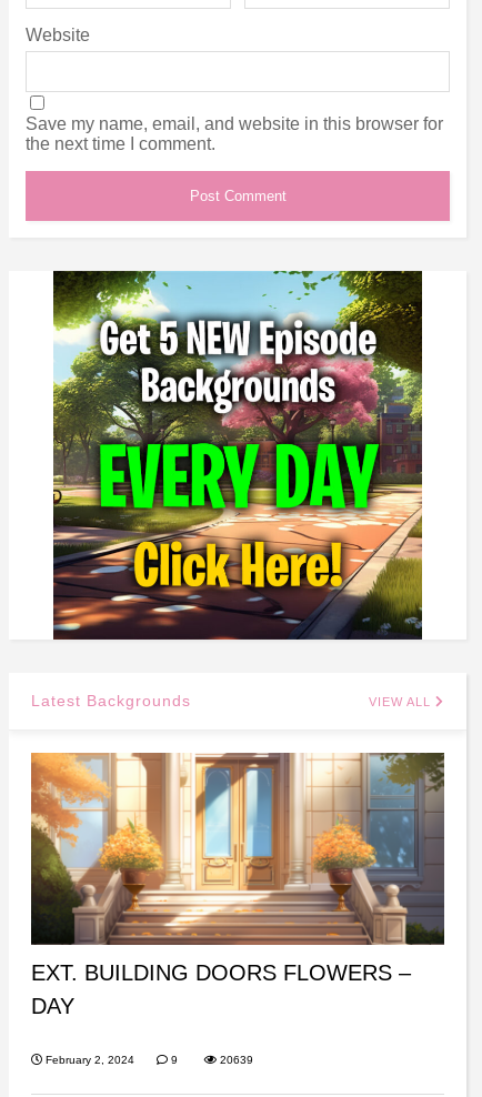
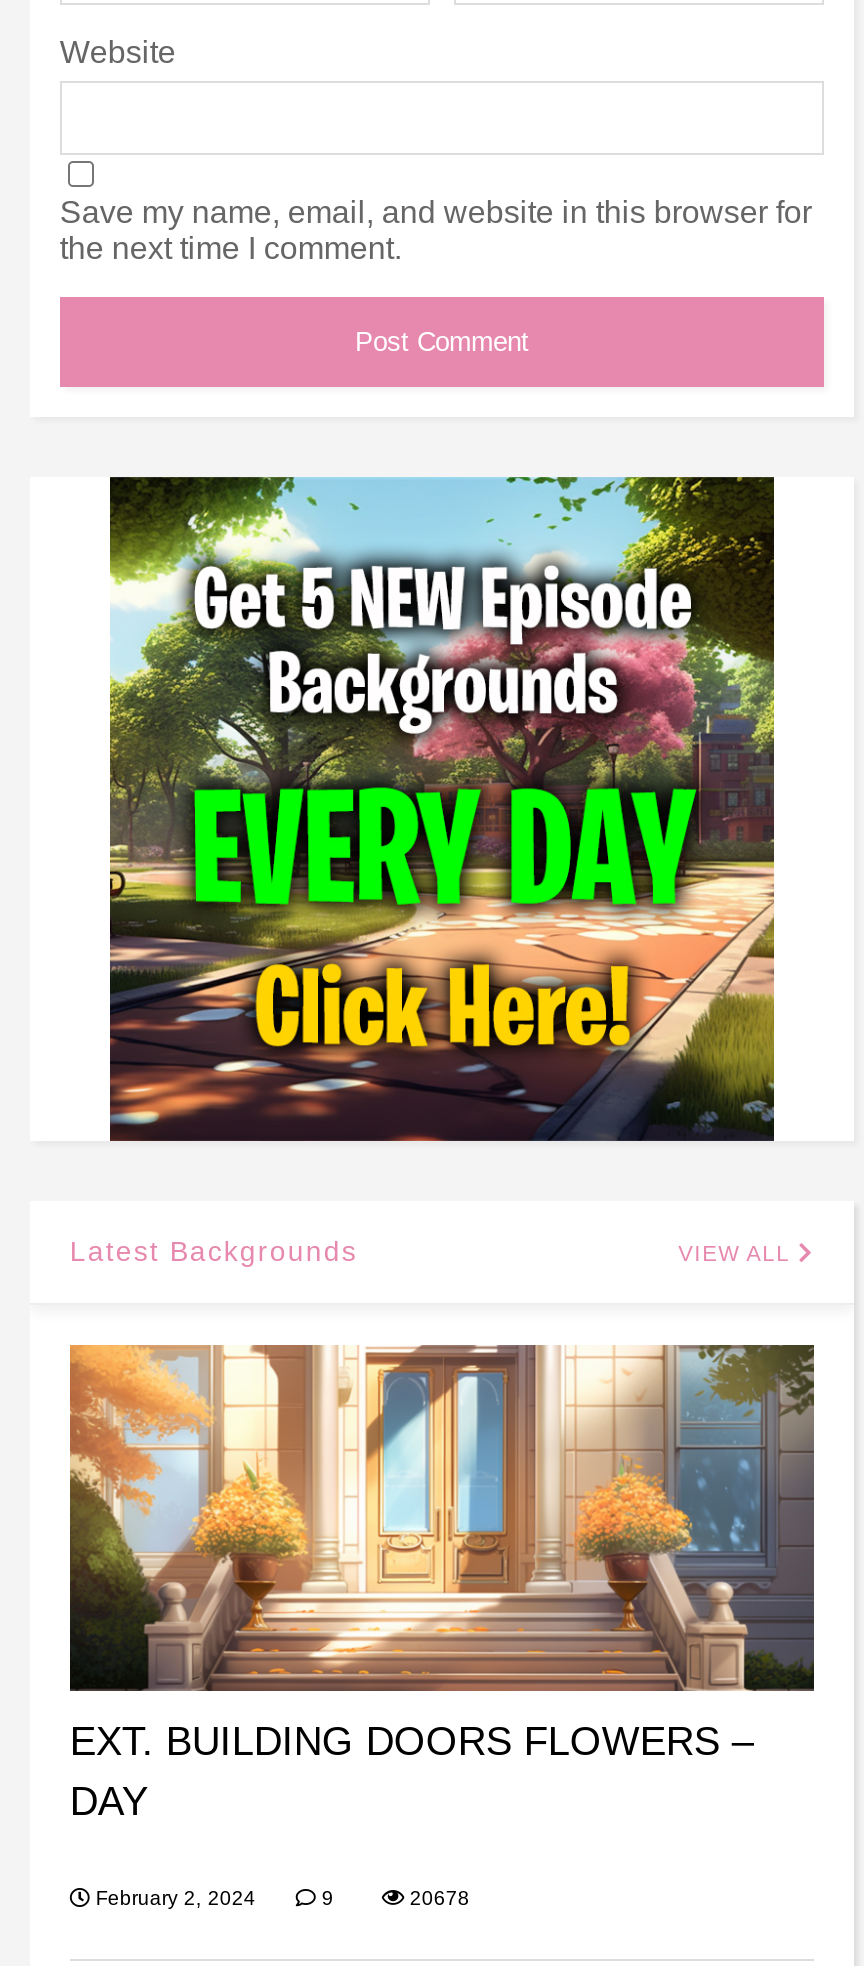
- 20639
+ 20678
